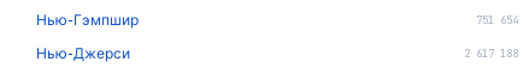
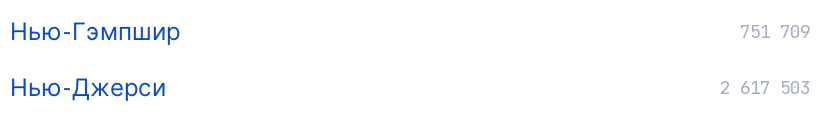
- 751 654
+ 751 709

- 2 617 188
+ 2 617 503
